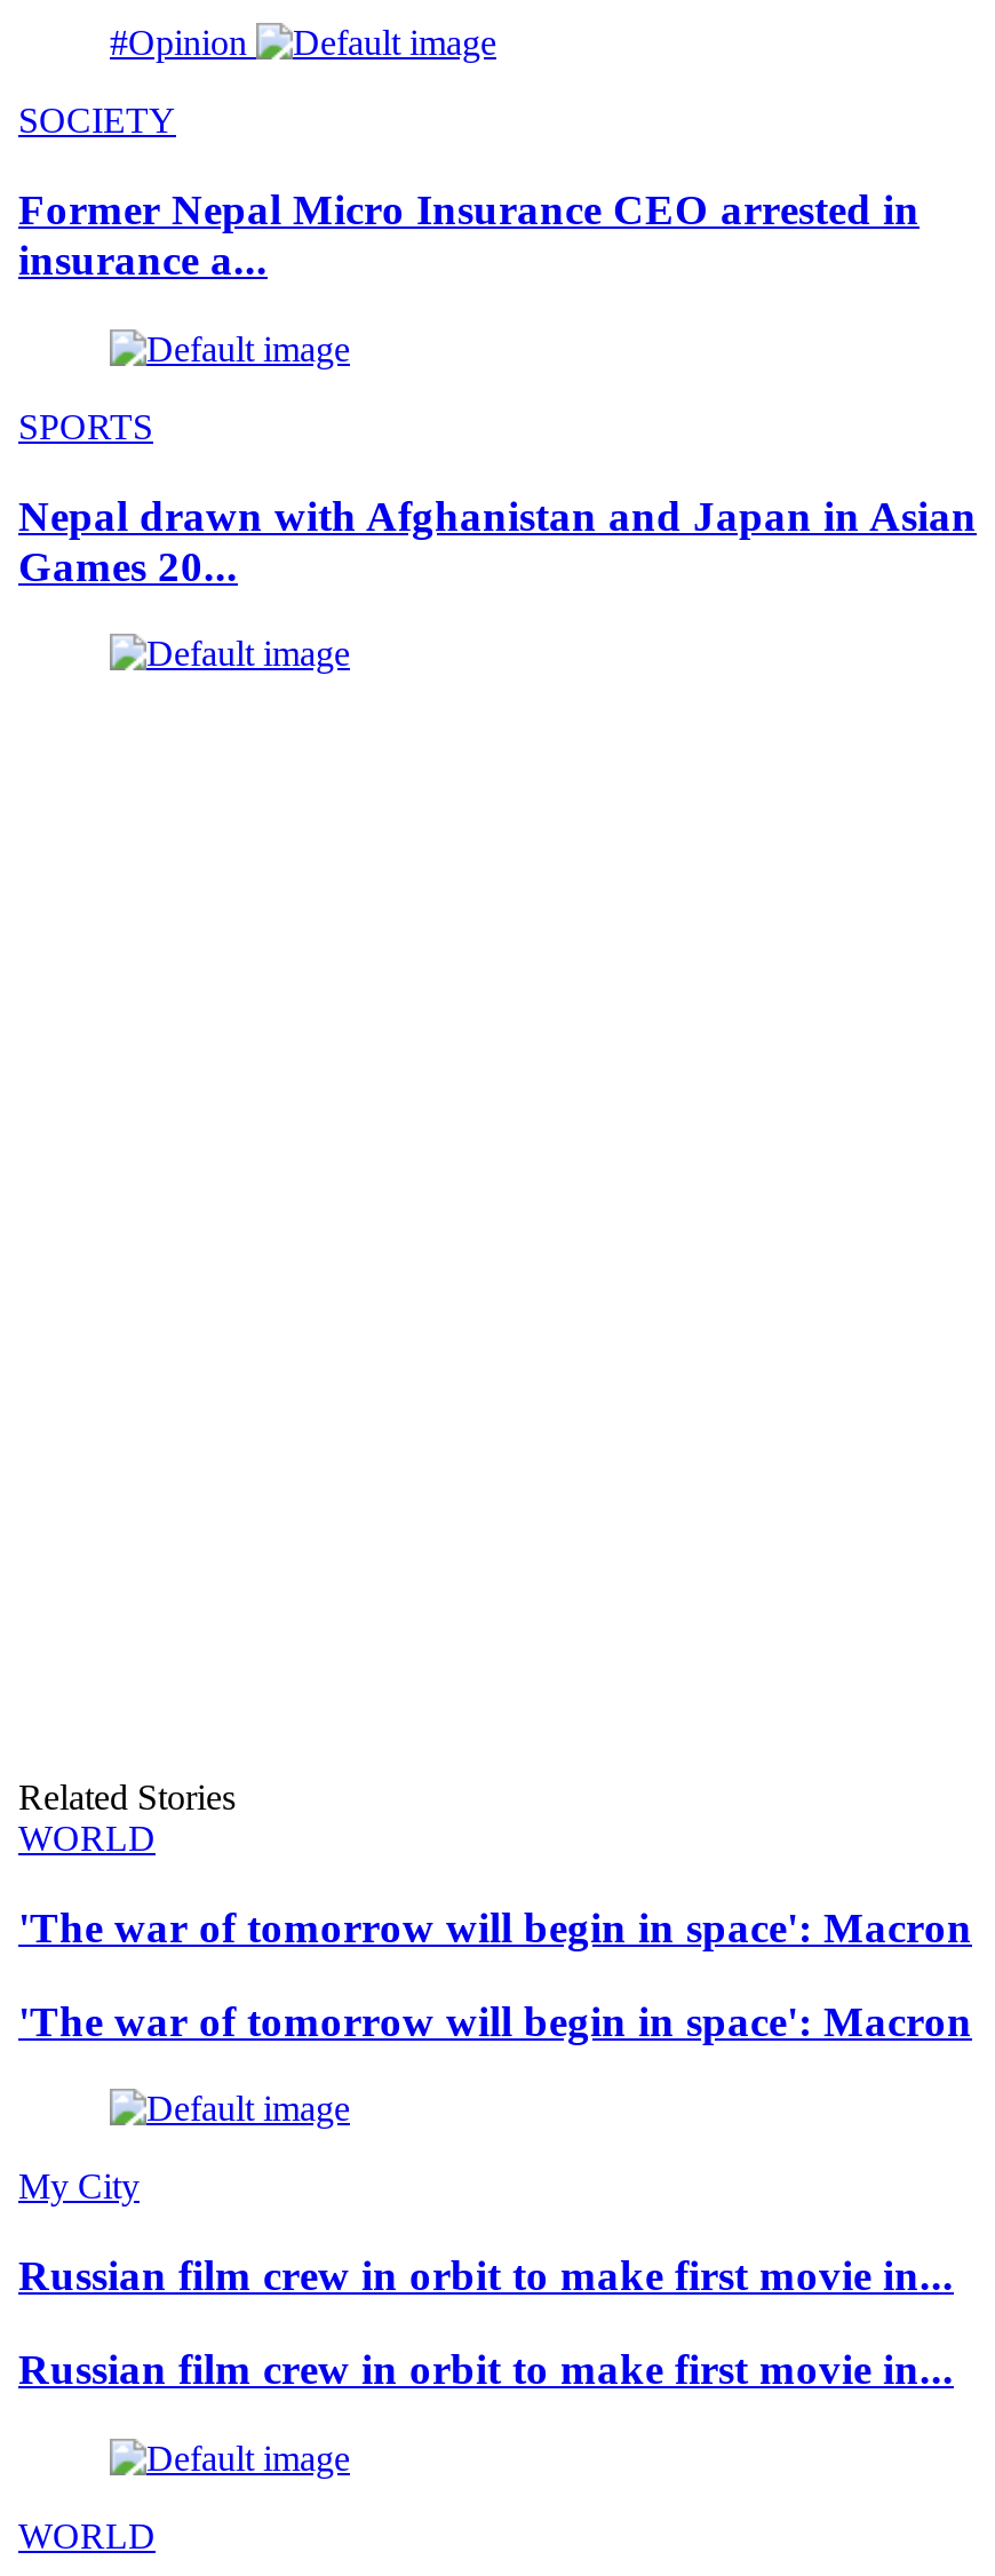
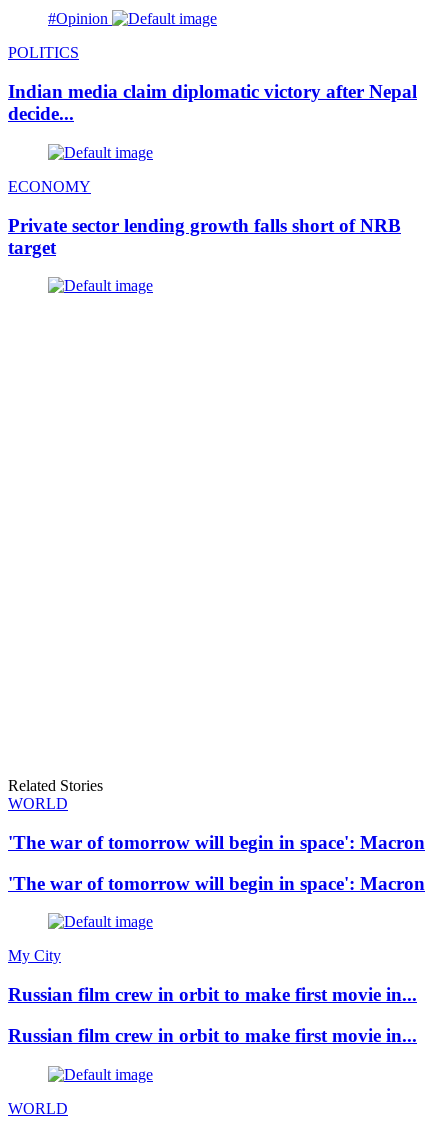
- SOCIETY
+ POLITICS

- Former Nepal Micro Insurance CEO arrested in
- insurance a...
+ Indian media claim diplomatic victory after Nepal
+ decide...

- SPORTS
+ ECONOMY

- Nepal drawn with Afghanistan and Japan in Asian
- Games 20...
+ Private sector lending growth falls short of NRB
+ target
